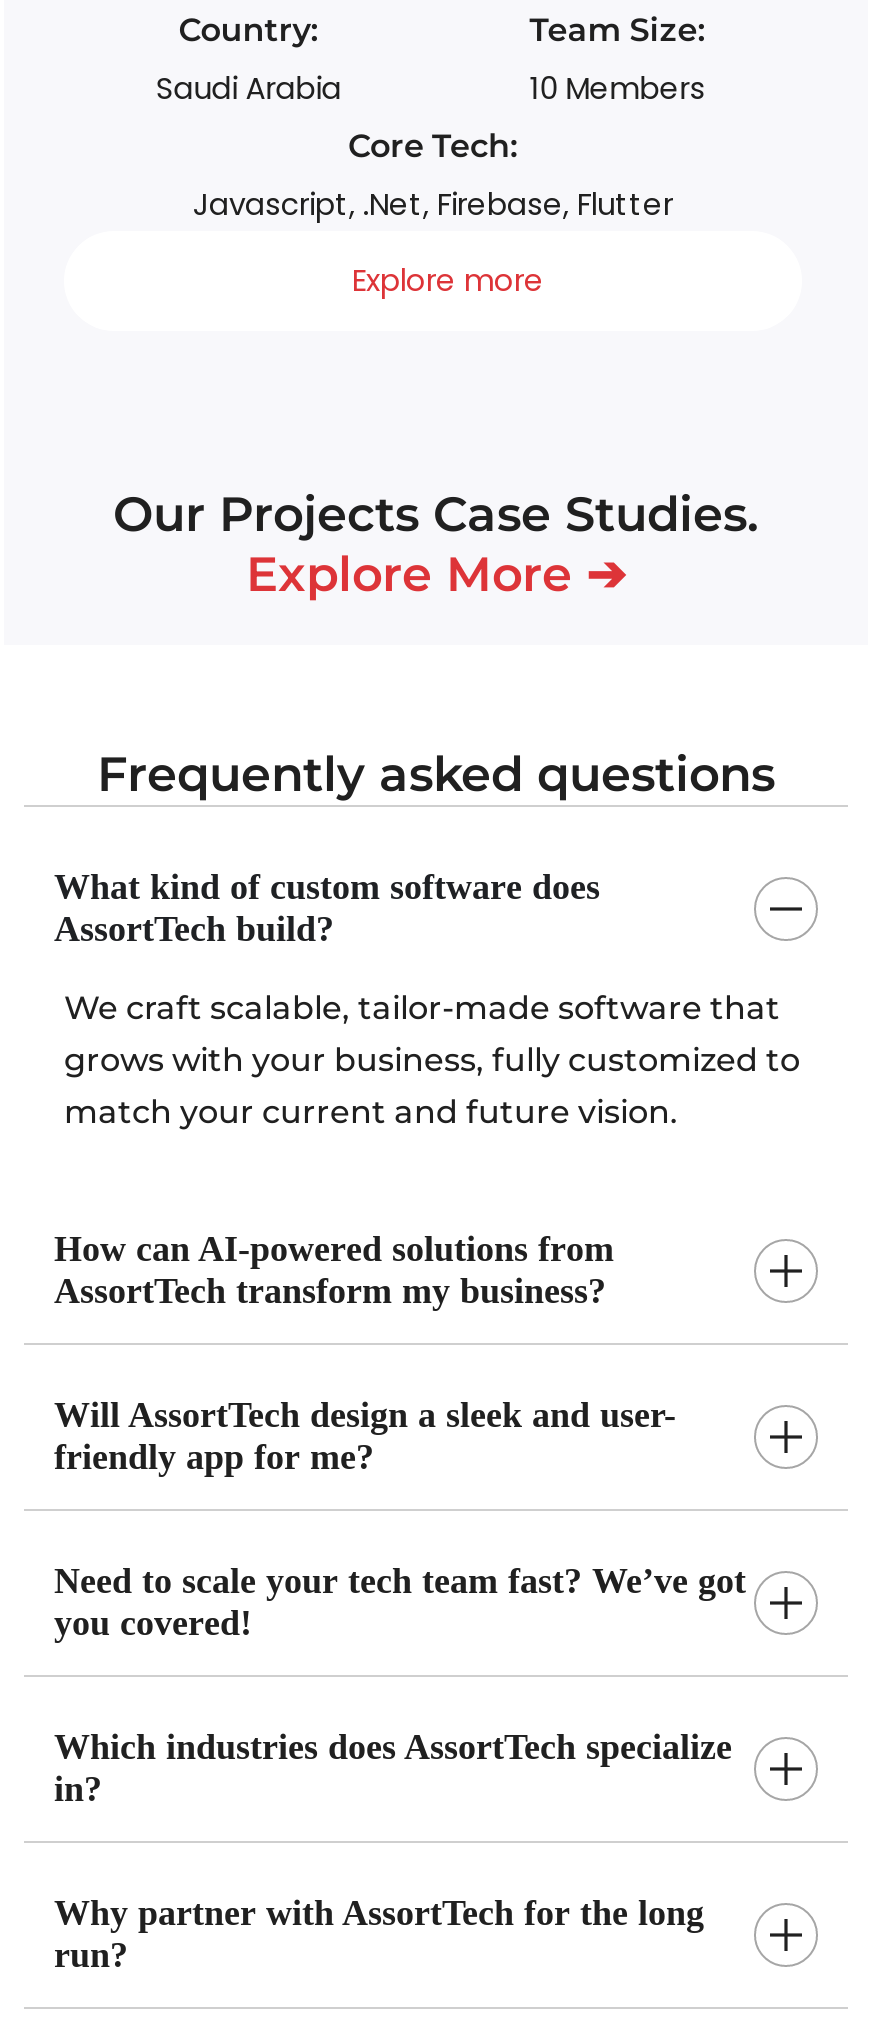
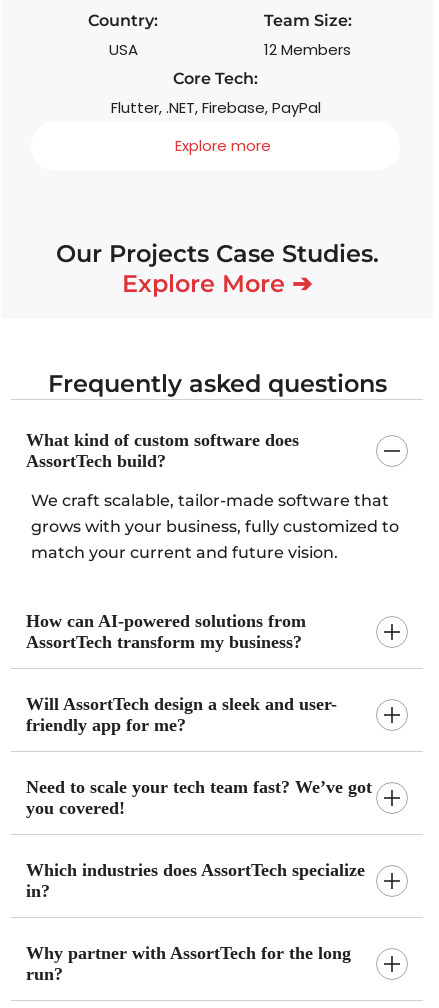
- Saudi Arabia
+ USA

- 10 Members
+ 12 Members

- Javascript, .Net, Firebase, Flutter
+ Flutter, .NET, Firebase, PayPal
